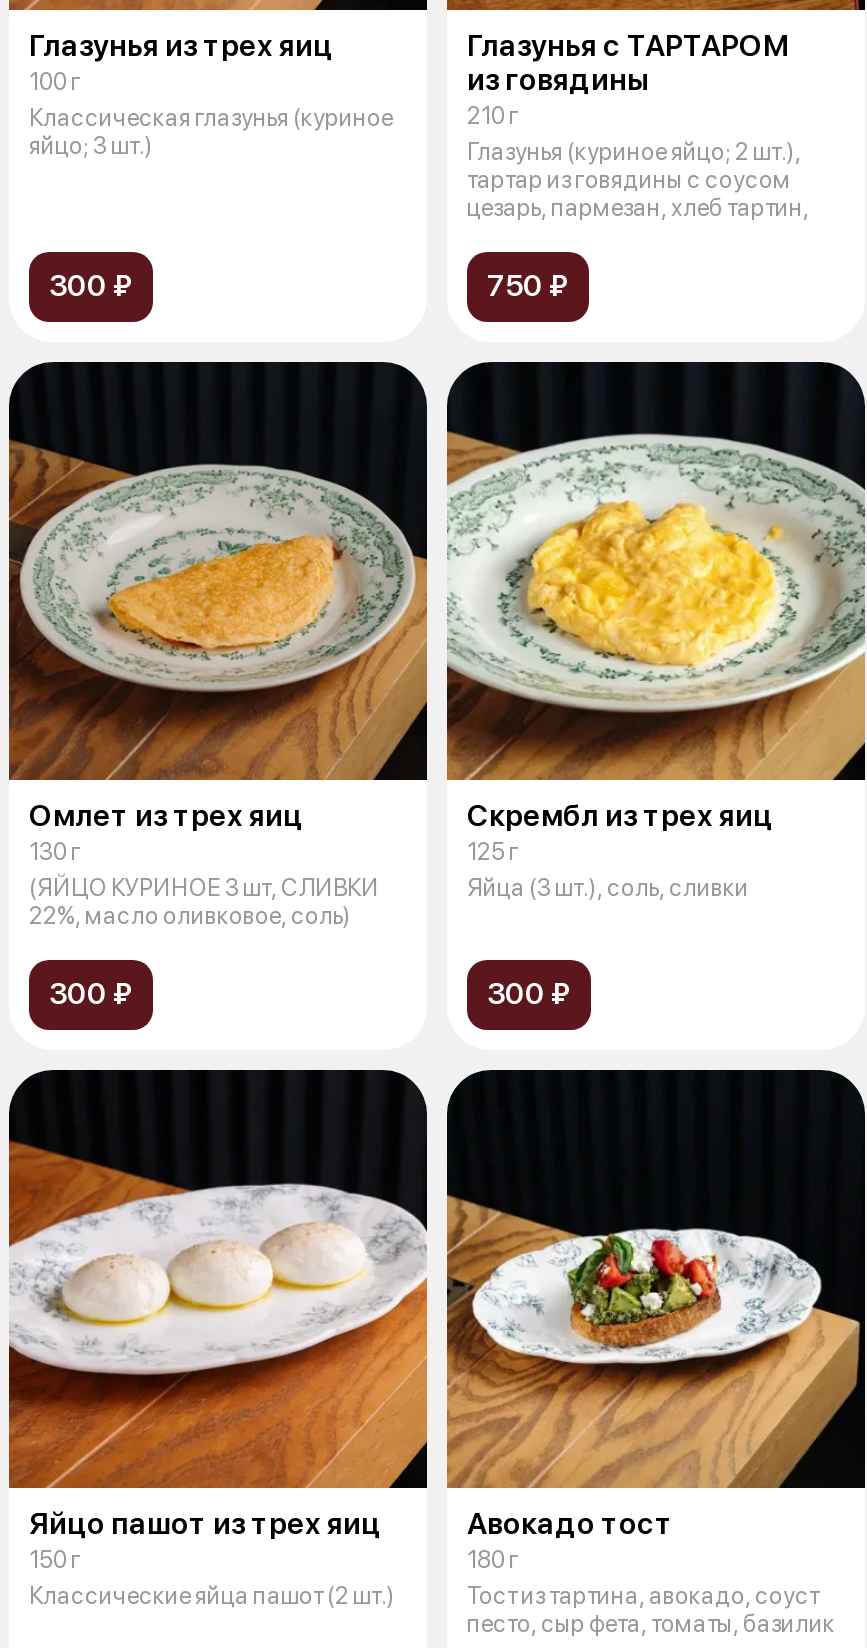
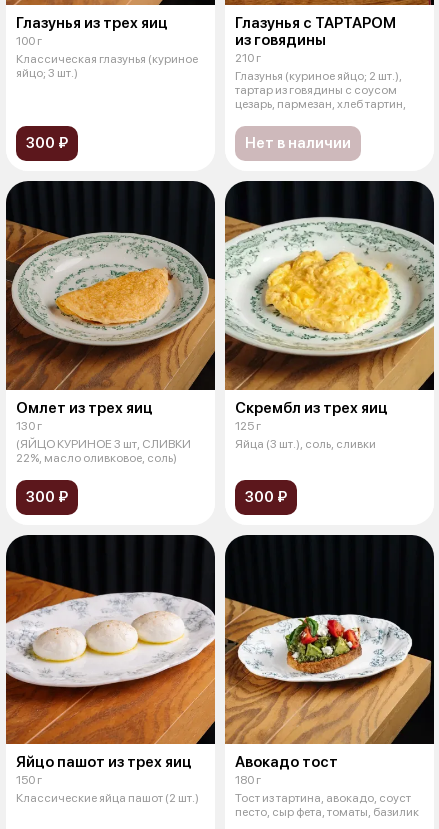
- 750 ₽
+ Нет в наличии
